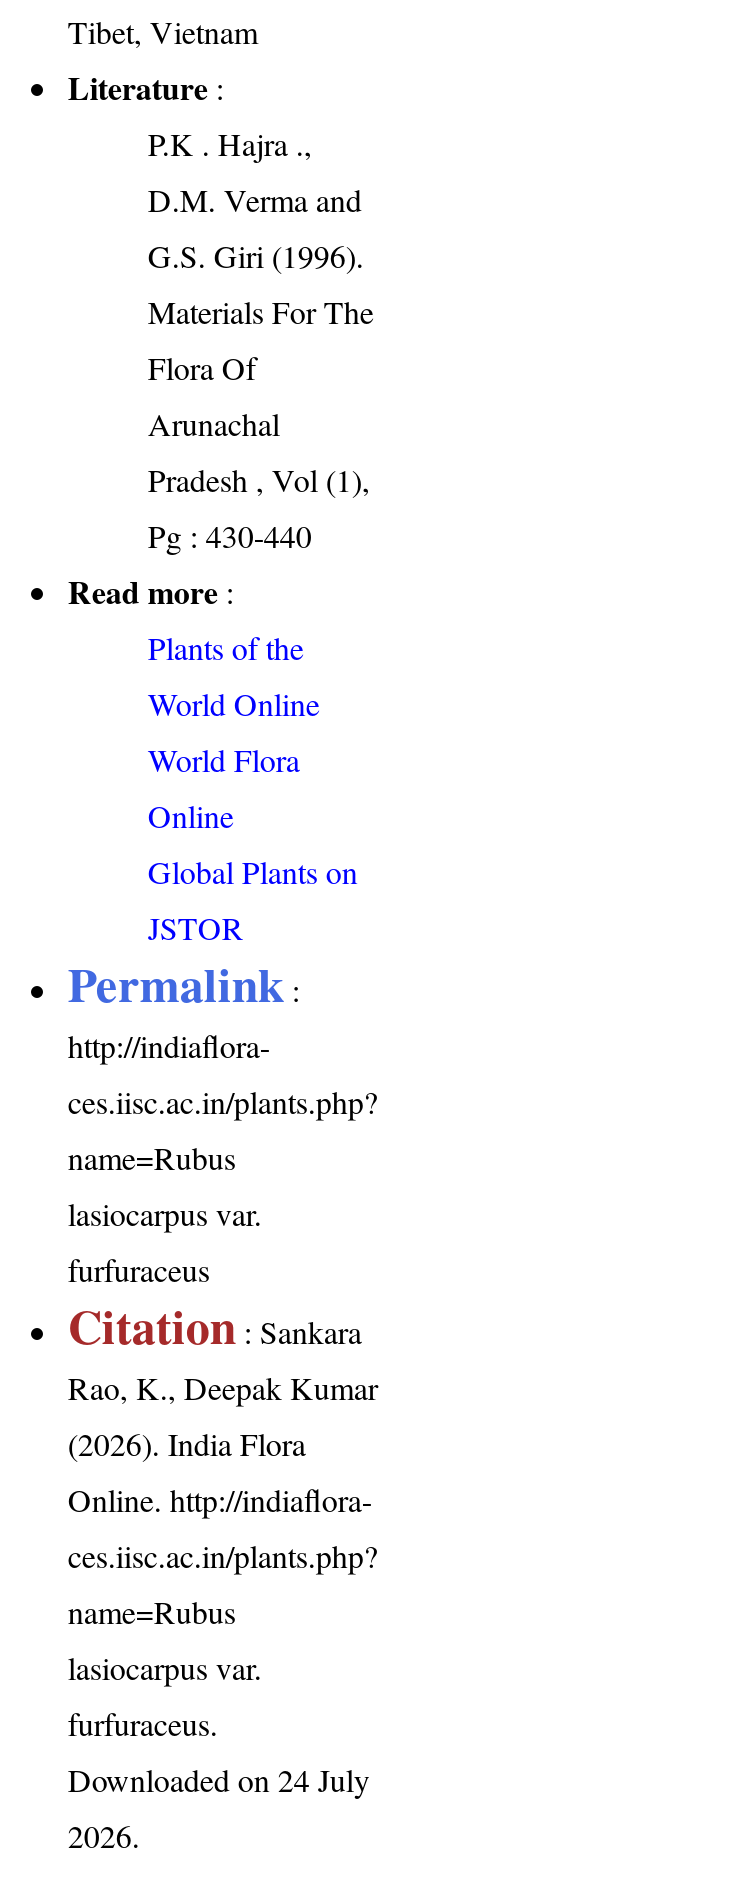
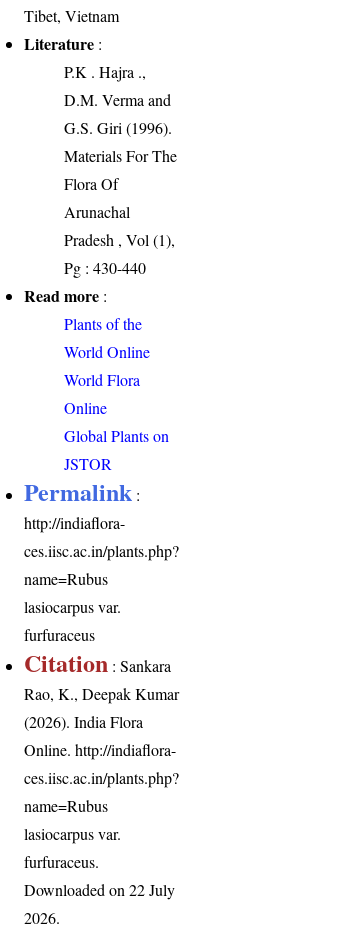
- Downloaded on 24 July
+ Downloaded on 22 July
